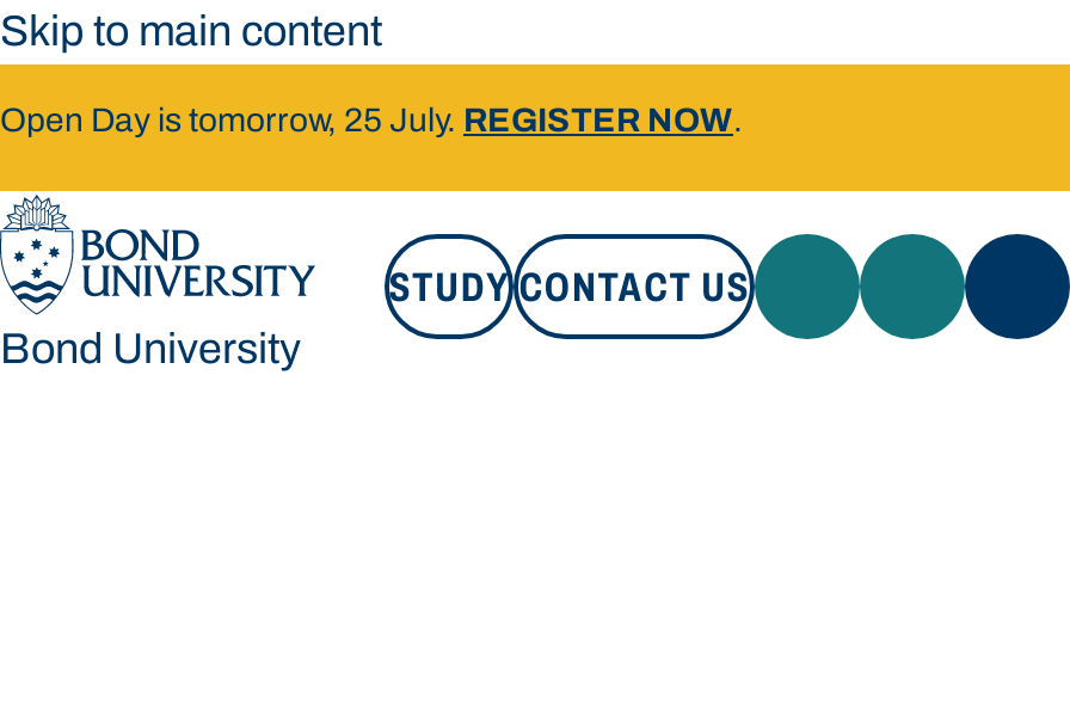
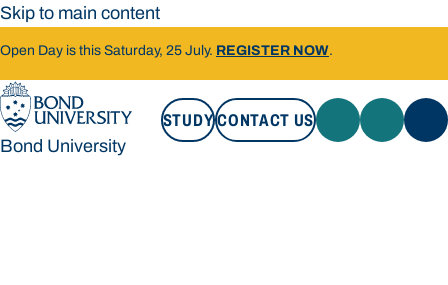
- Open Day is tomorrow, 25 July. REGISTER NOW.
+ Open Day is this Saturday, 25 July. REGISTER NOW.
